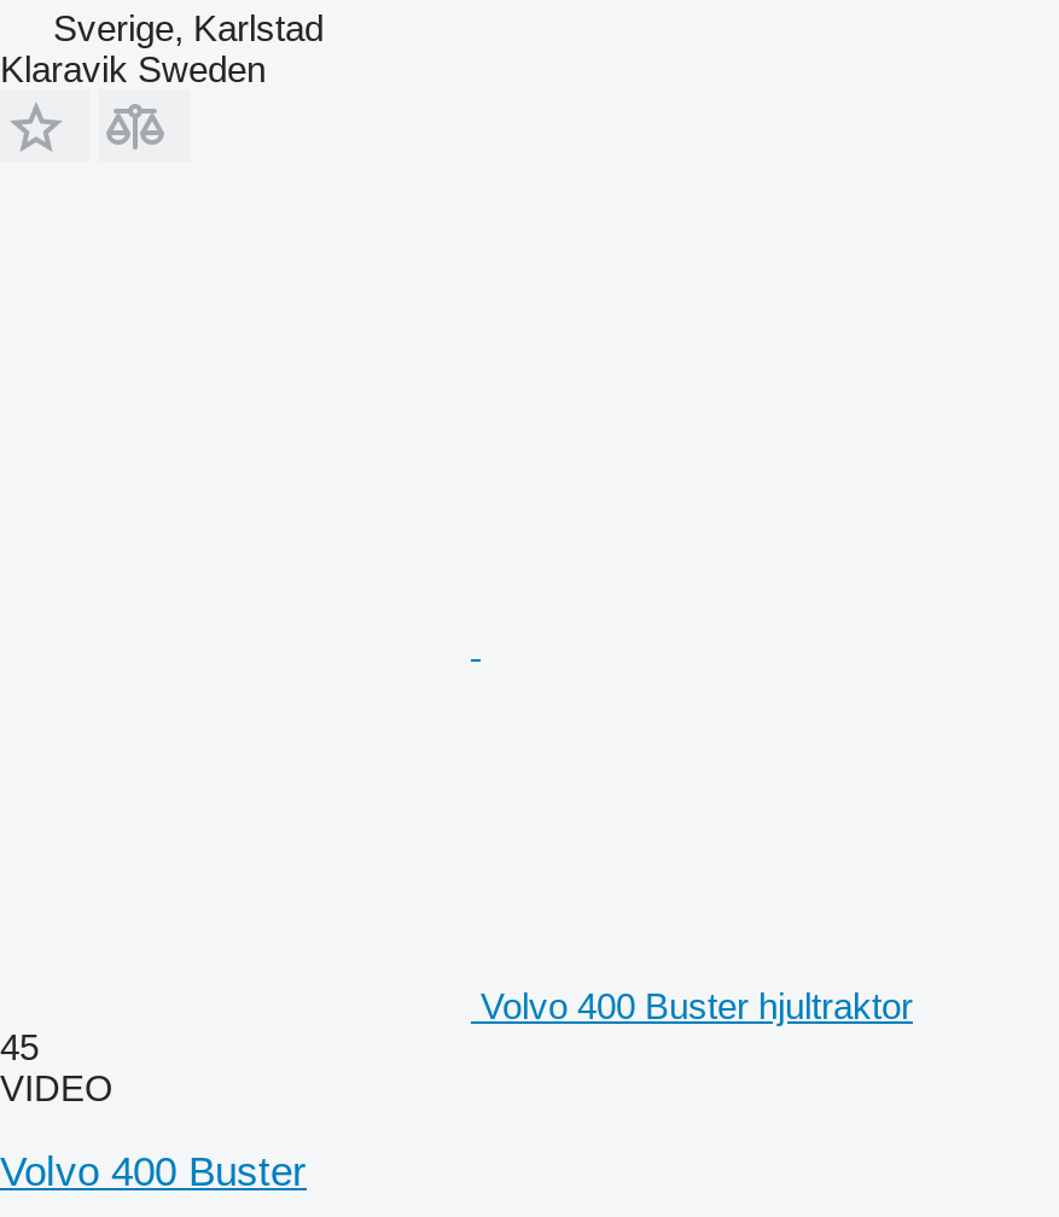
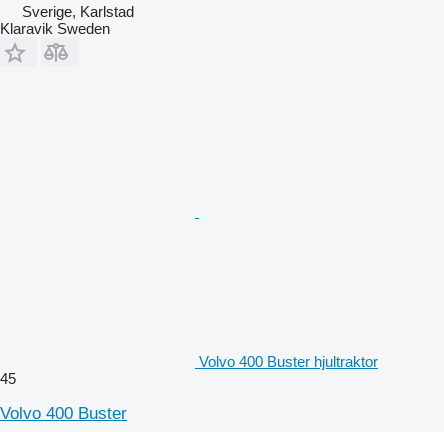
- VIDEO
